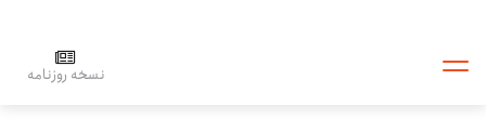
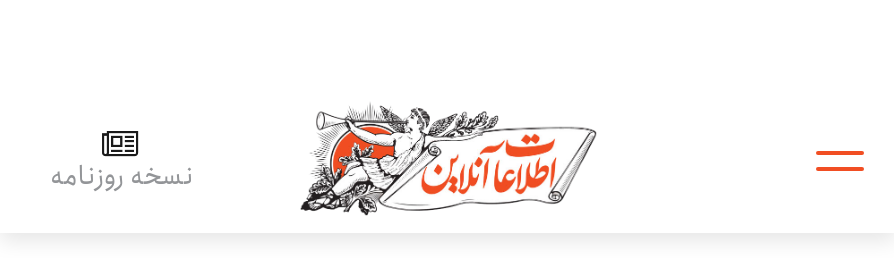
+ [image]
